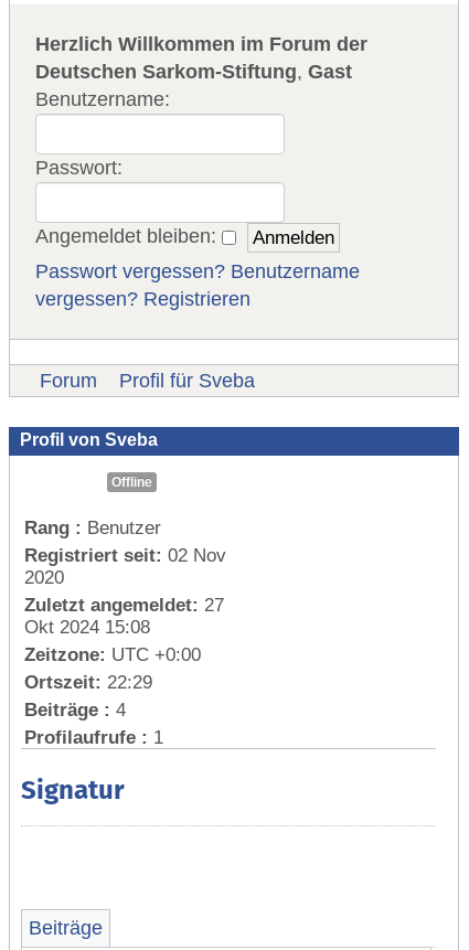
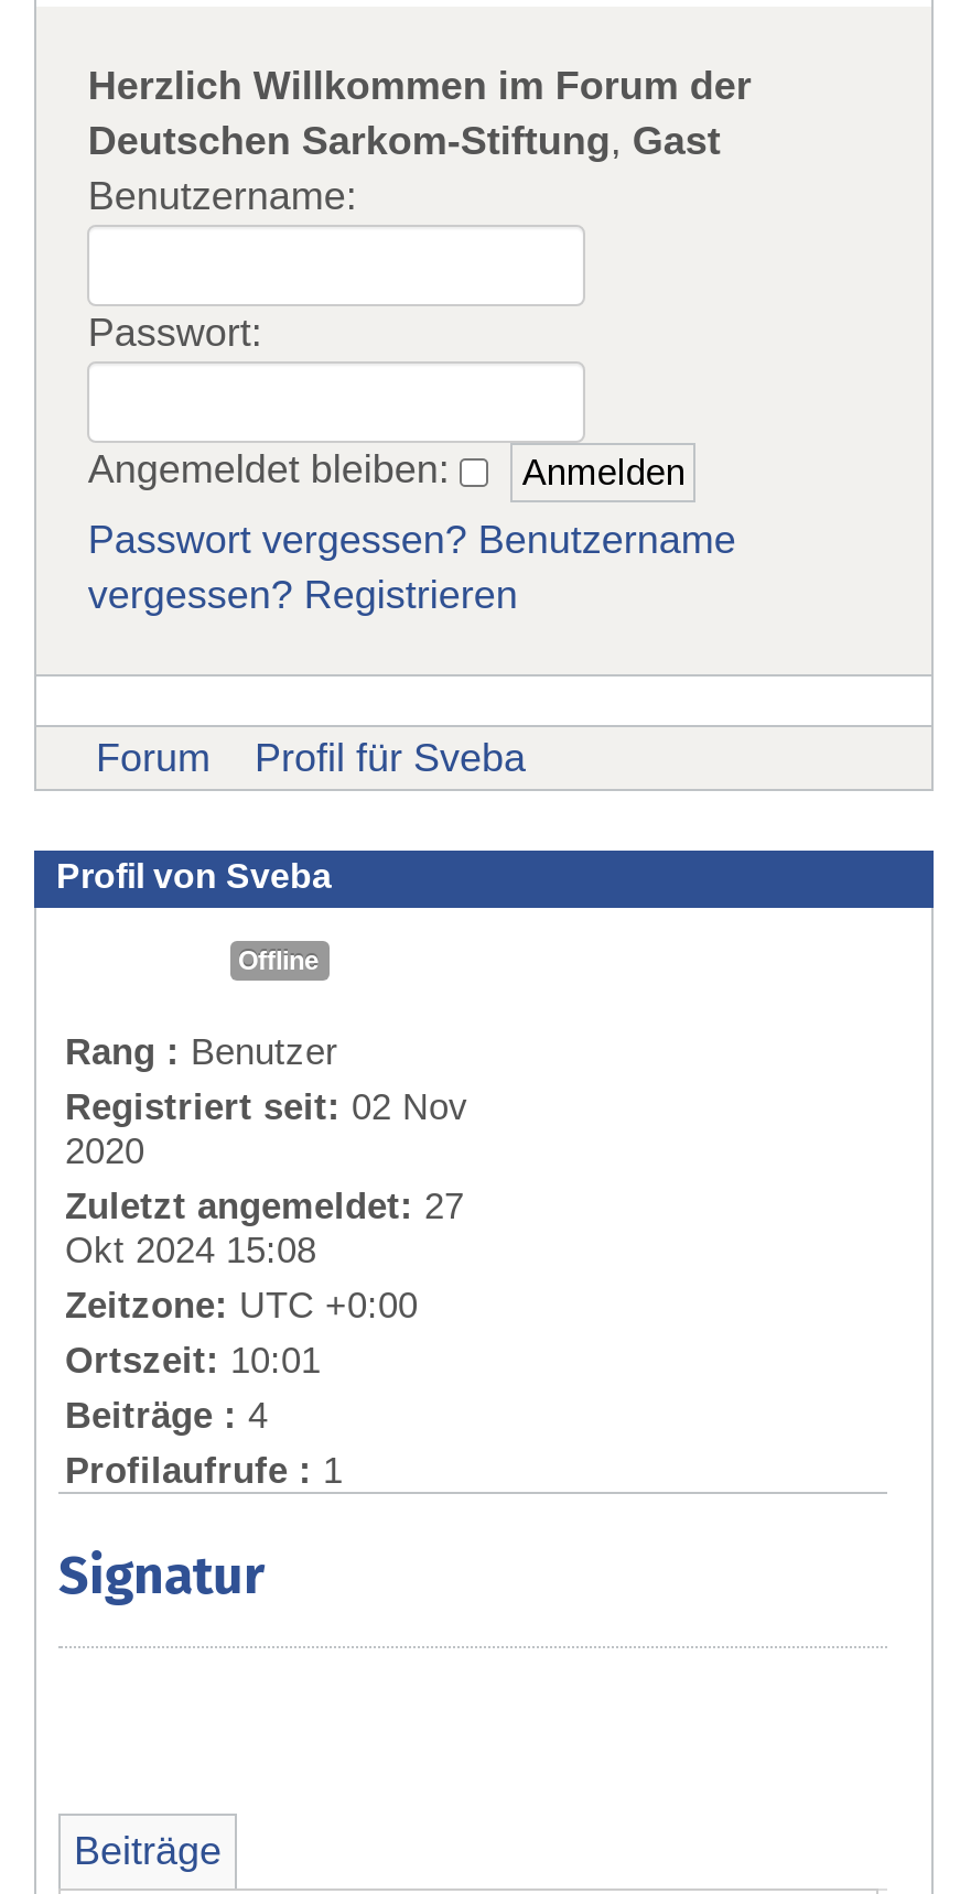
- Ortszeit: 22:29
+ Ortszeit: 10:01
